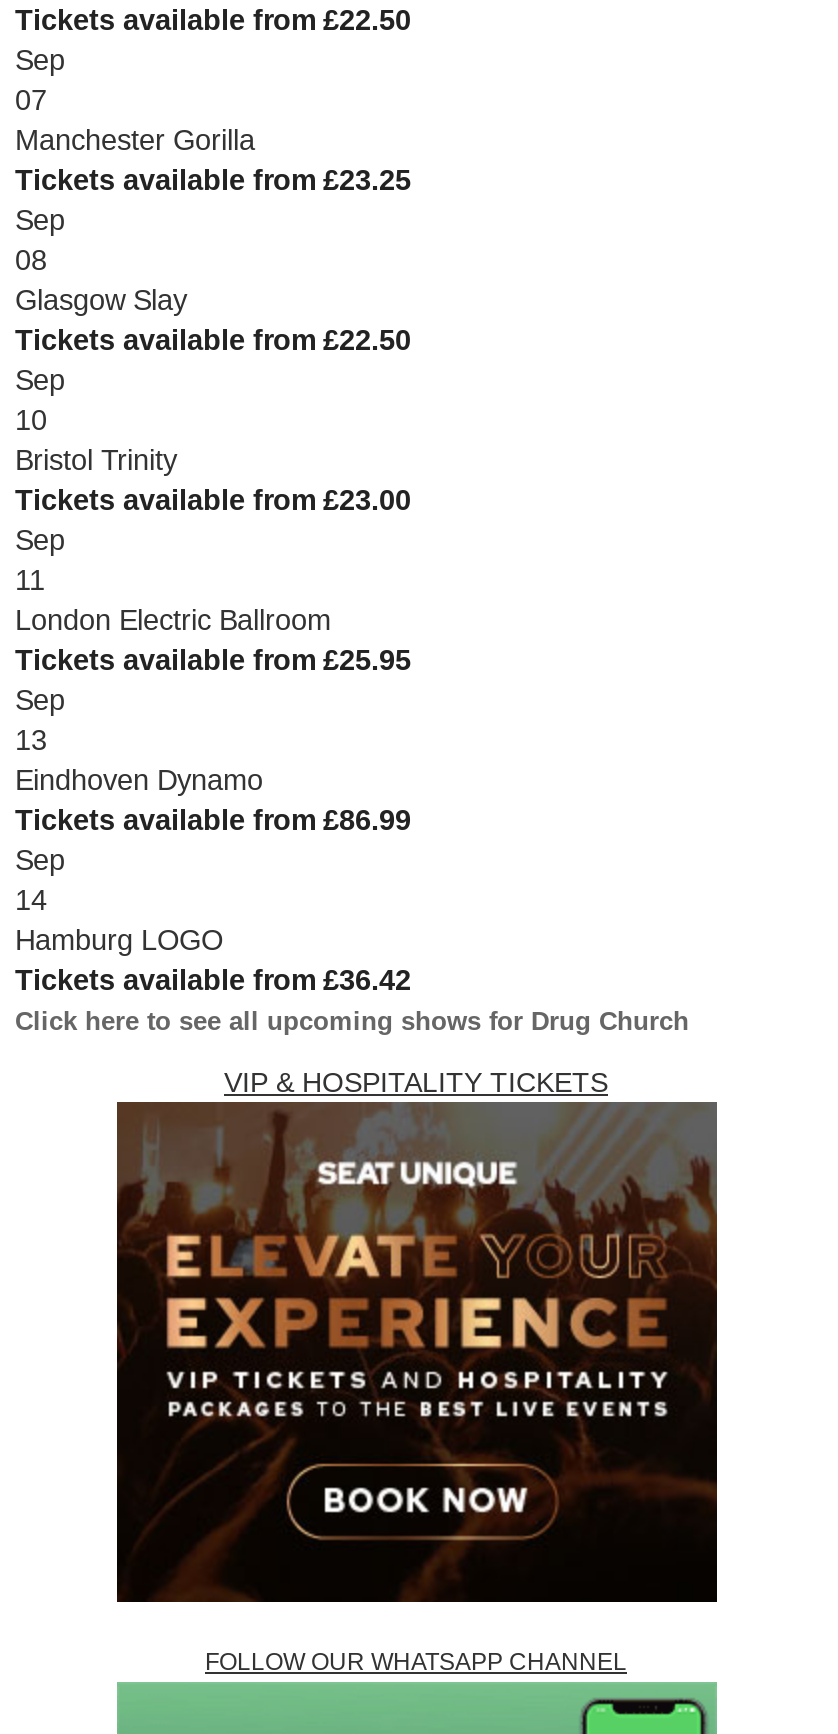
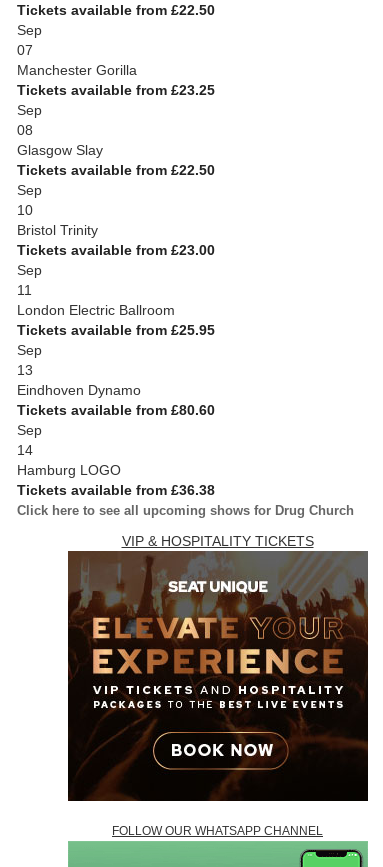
- Tickets available from £86.99
+ Tickets available from £80.60

- Tickets available from £36.42
+ Tickets available from £36.38
